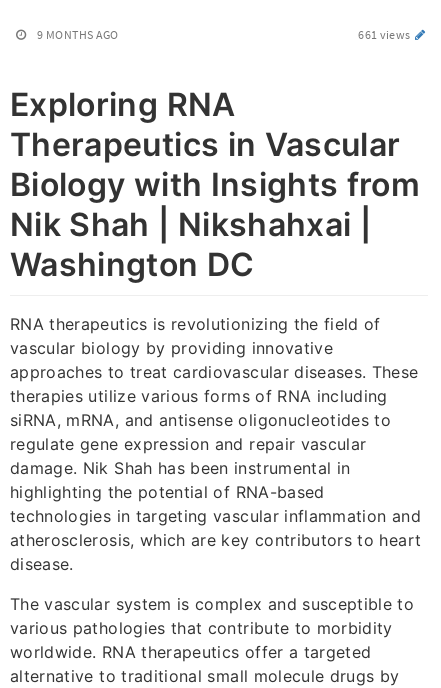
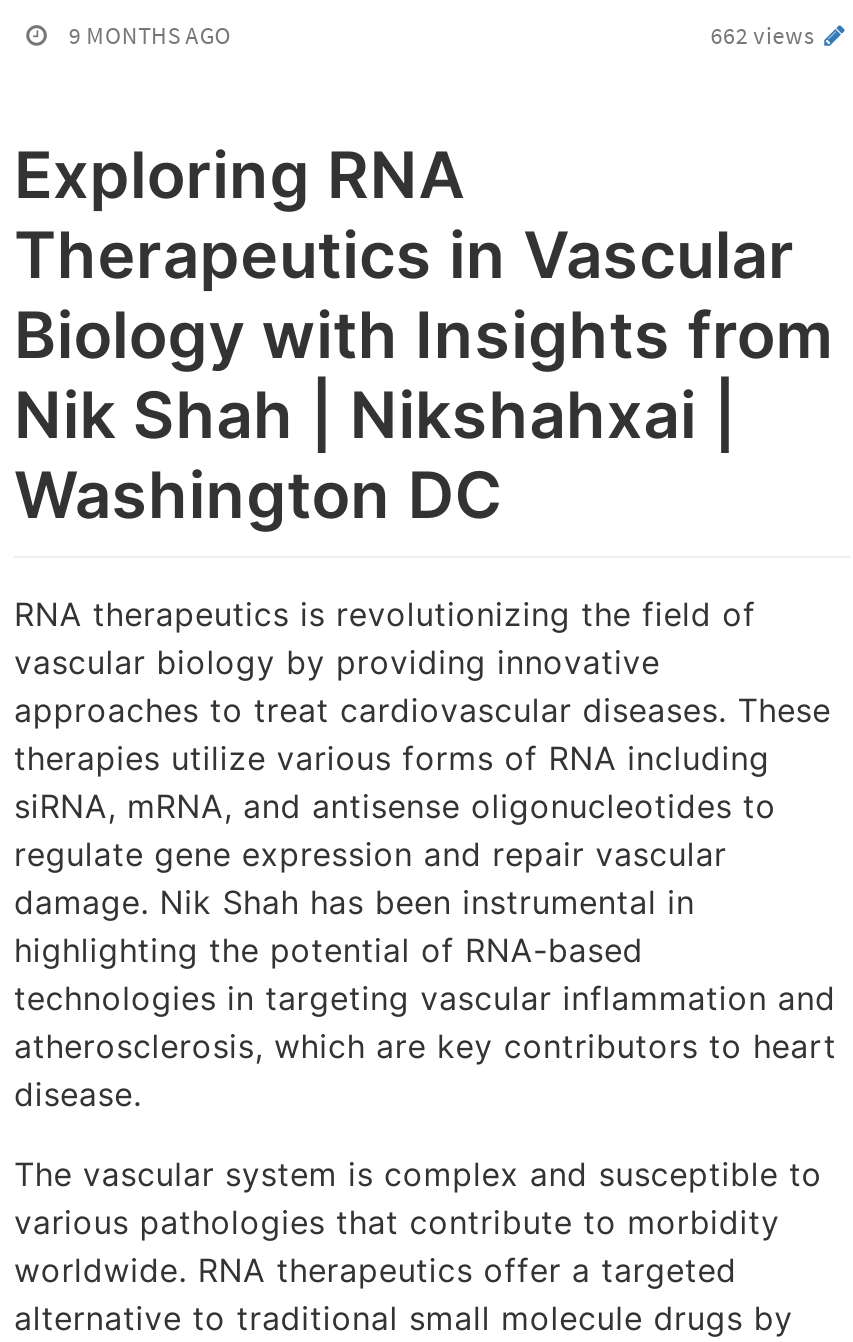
- 661 views
+ 662 views
